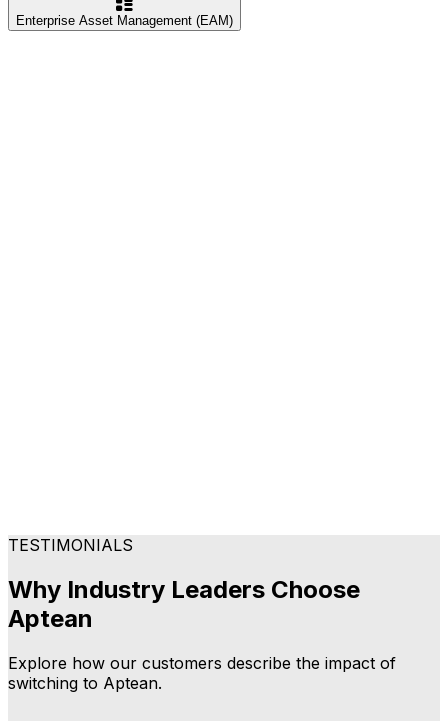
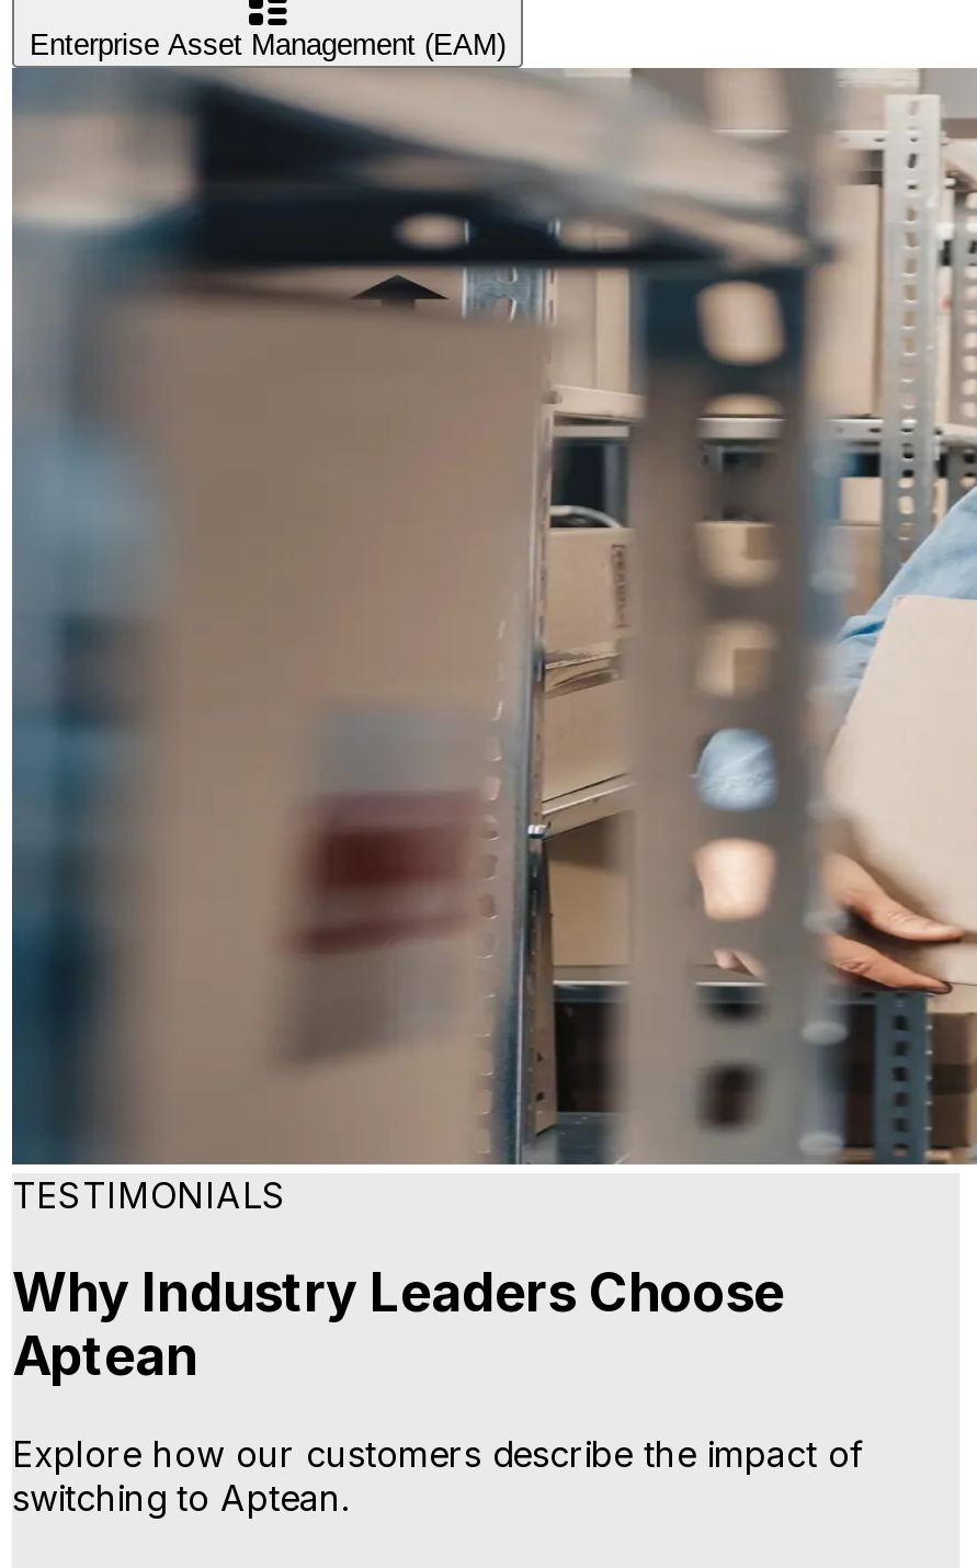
+ [image]
